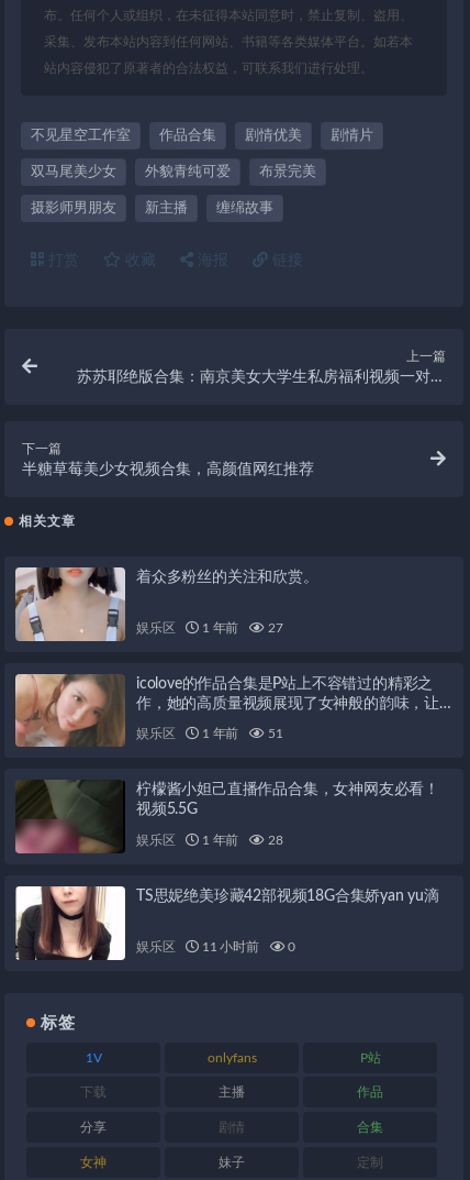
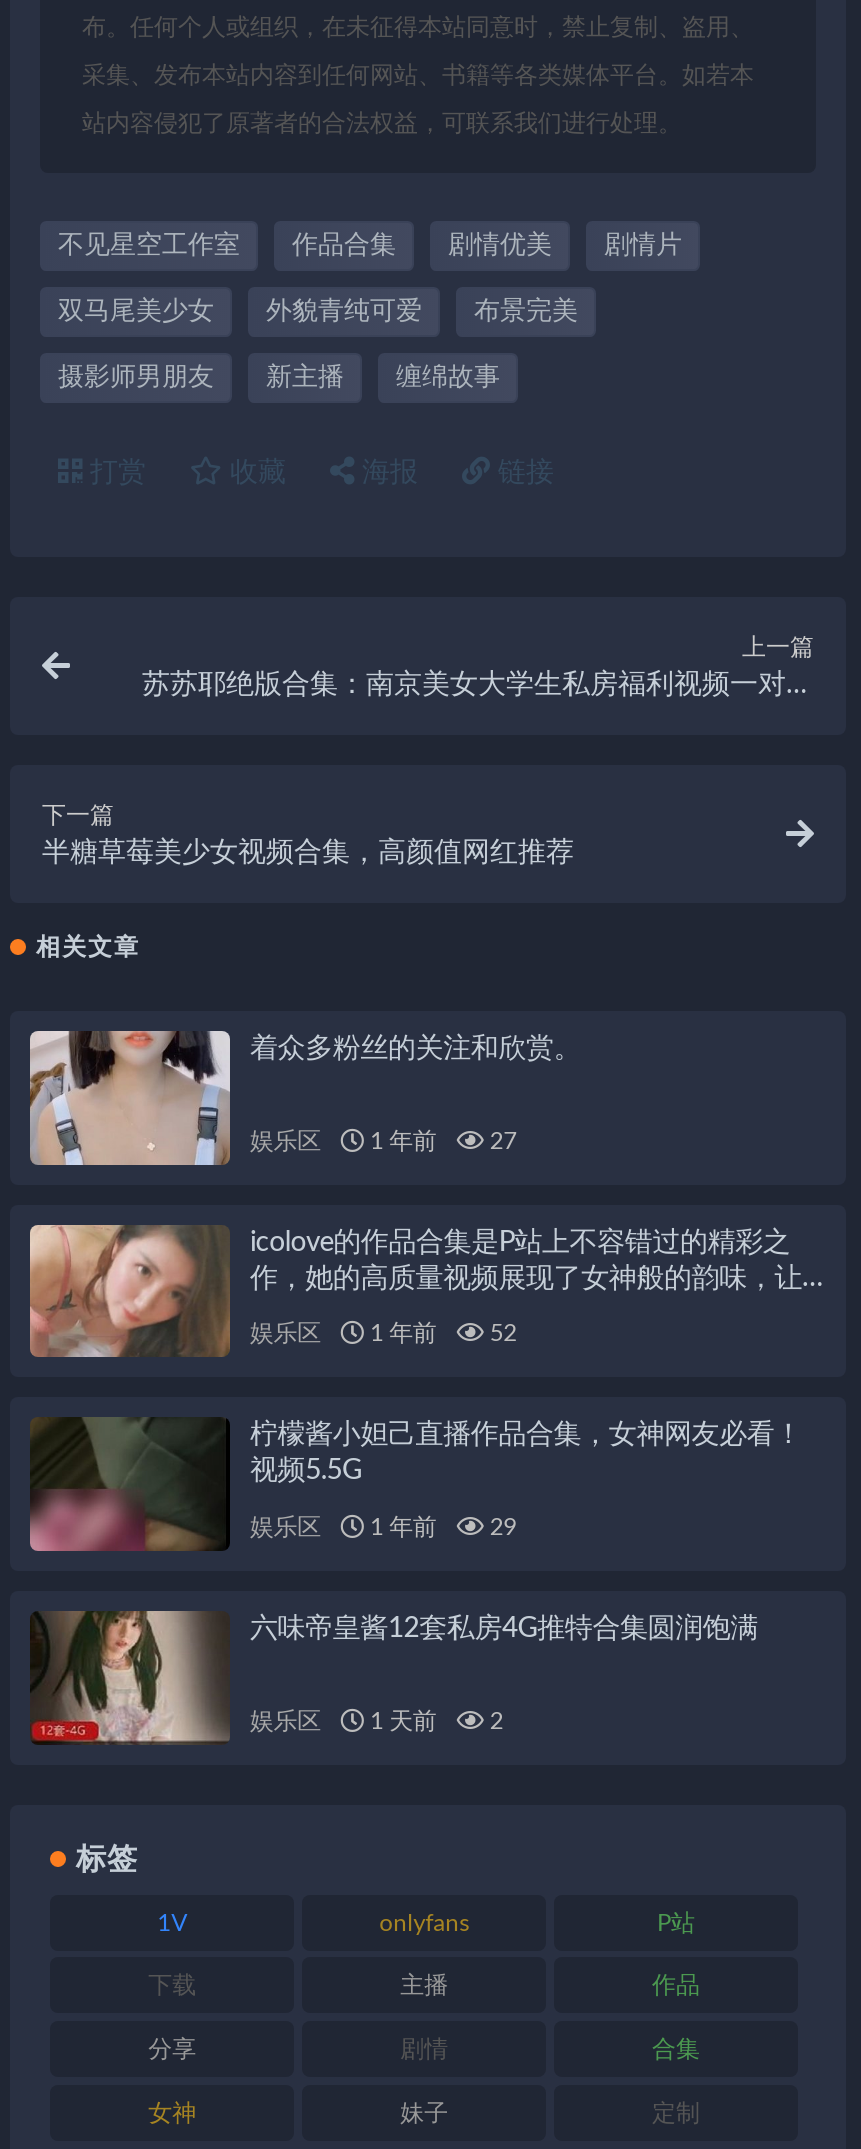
- 娱乐区 1 年前 51
+ 娱乐区 1 年前 52

- 娱乐区 1 年前 28
+ 娱乐区 1 年前 29

- [image]
- TS思妮绝美珍藏42部视频18G合集娇yan yu滴
+ [image]
+ 六味帝皇酱12套私房4G推特合集圆润饱满

- 11 小时前
- 0
+ 1 天前
+ 2
